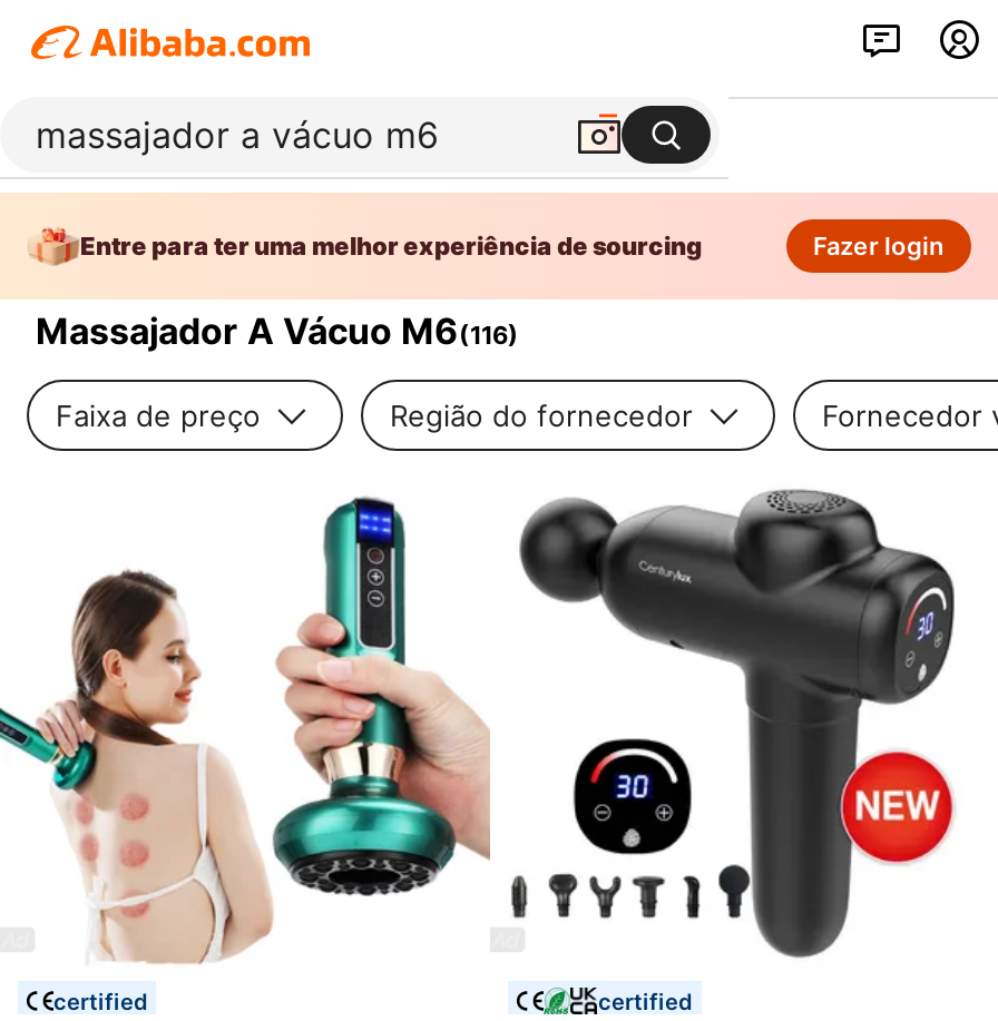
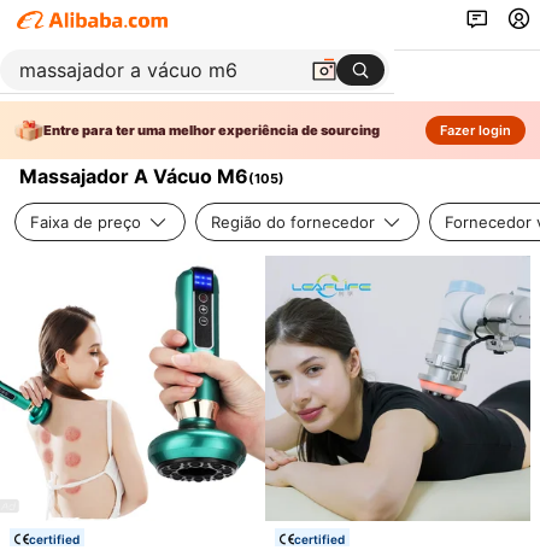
- Massajador A Vácuo M6(116)
+ Massajador A Vácuo M6(105)

- [image]
+ [image]
